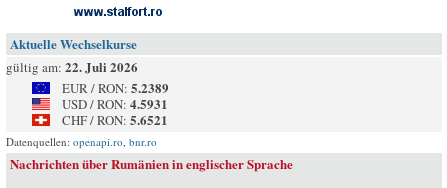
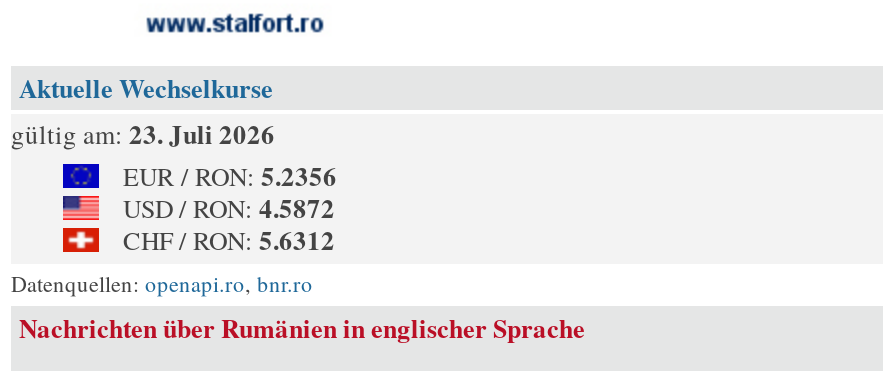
- gültig am: 22. Juli 2026
+ gültig am: 23. Juli 2026

- EUR / RON: 5.2389
+ EUR / RON: 5.2356

- USD / RON: 4.5931
+ USD / RON: 4.5872

- CHF / RON: 5.6521
+ CHF / RON: 5.6312
